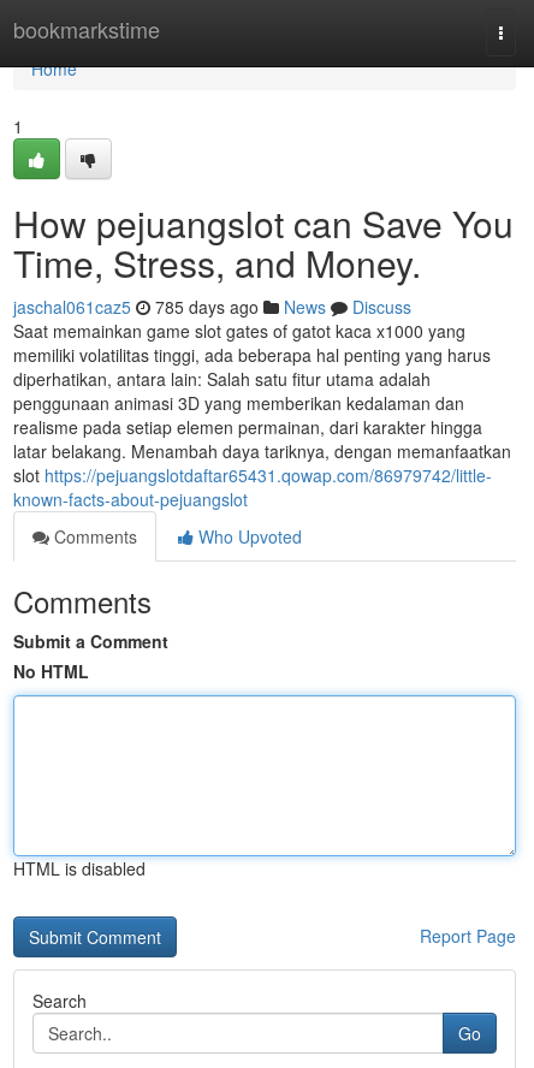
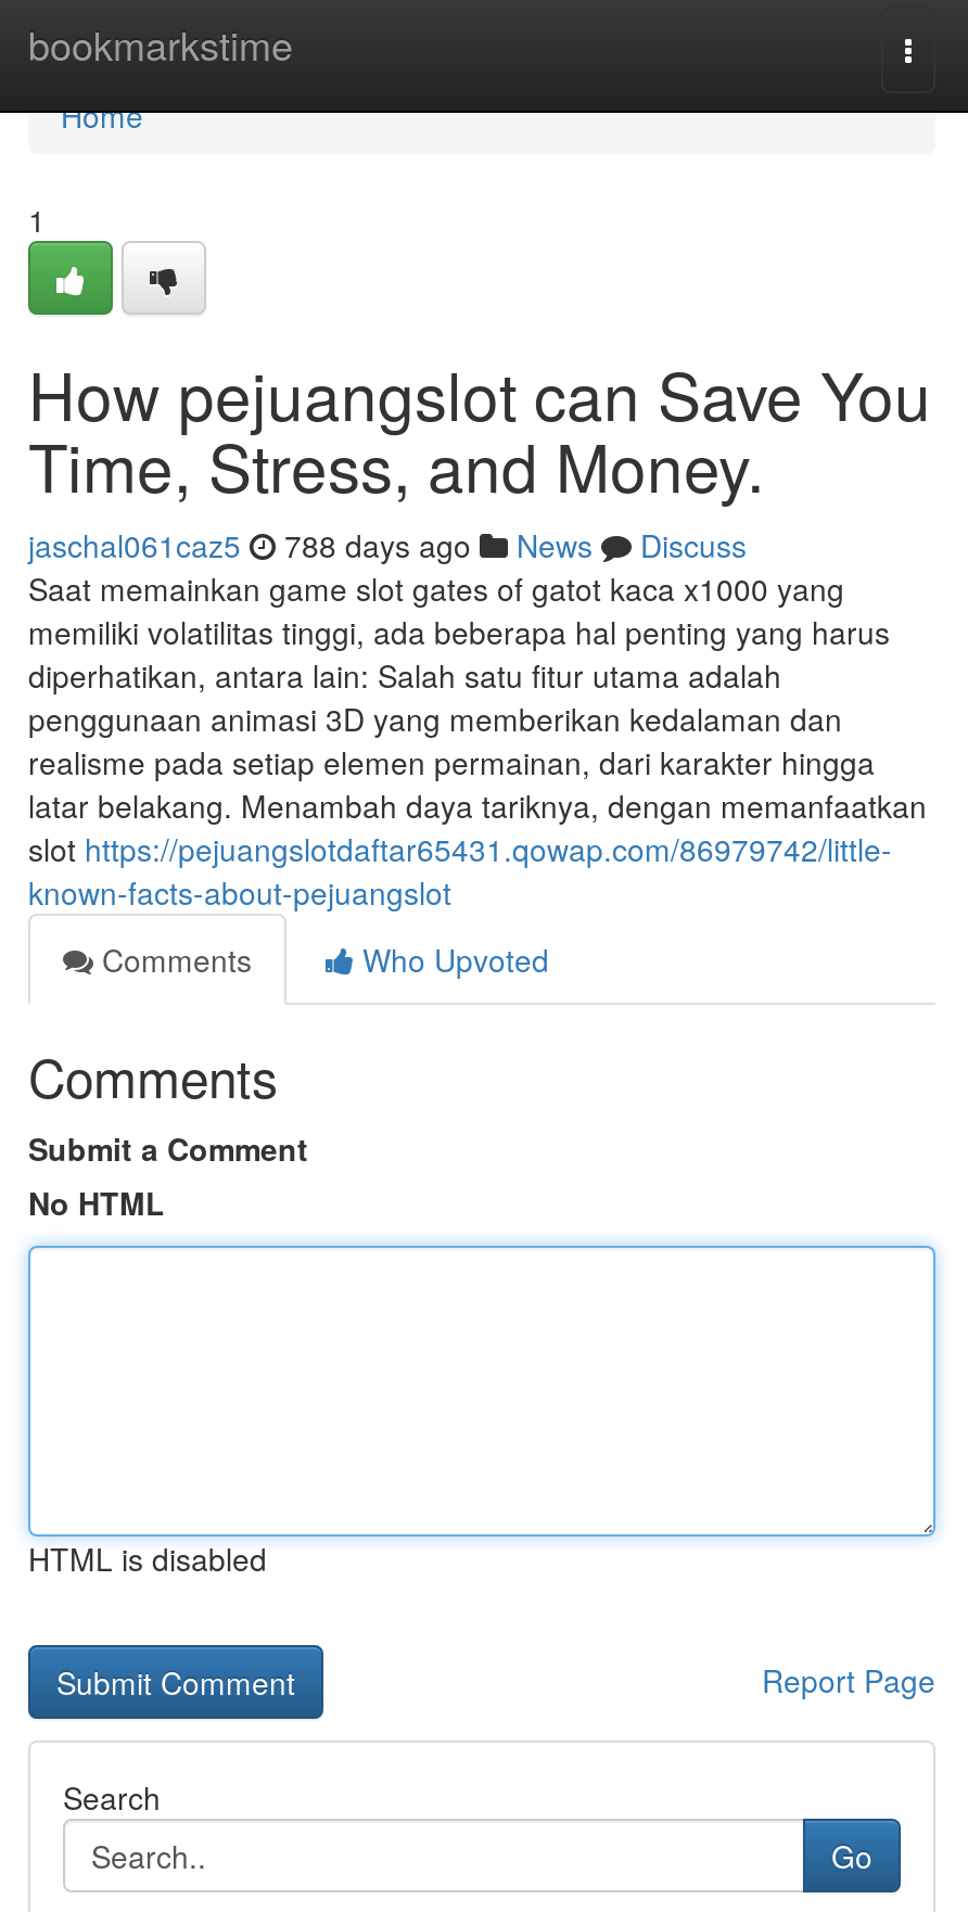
- jaschal061caz5 785 days ago News Discuss
+ jaschal061caz5 788 days ago News Discuss
